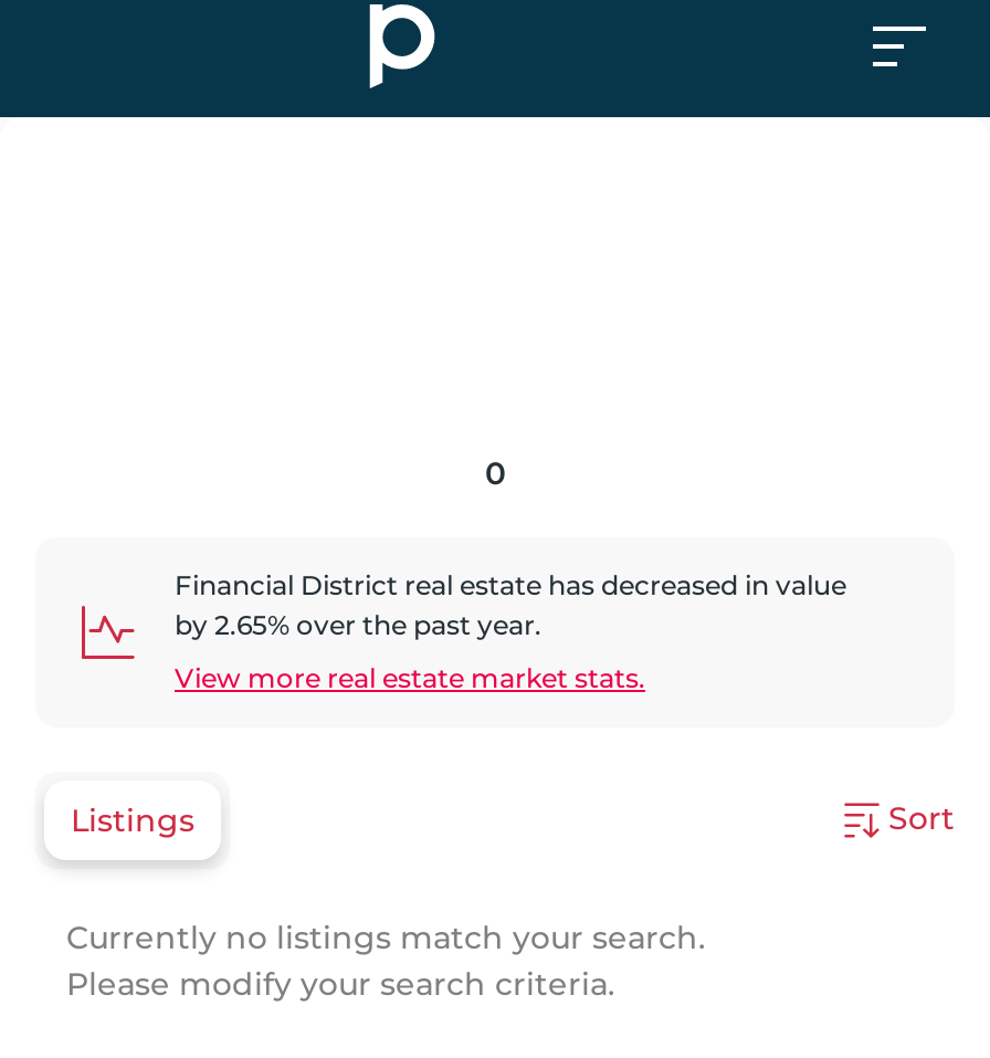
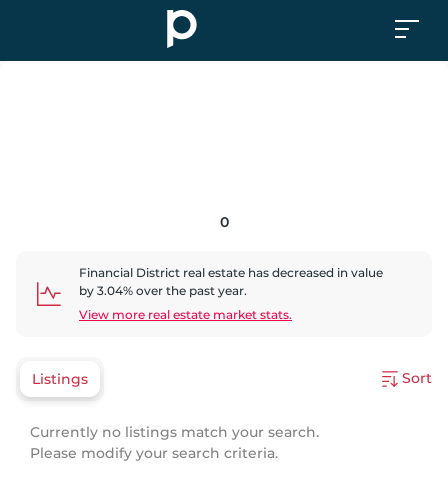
- by 2.65% over the past year.
+ by 3.04% over the past year.
